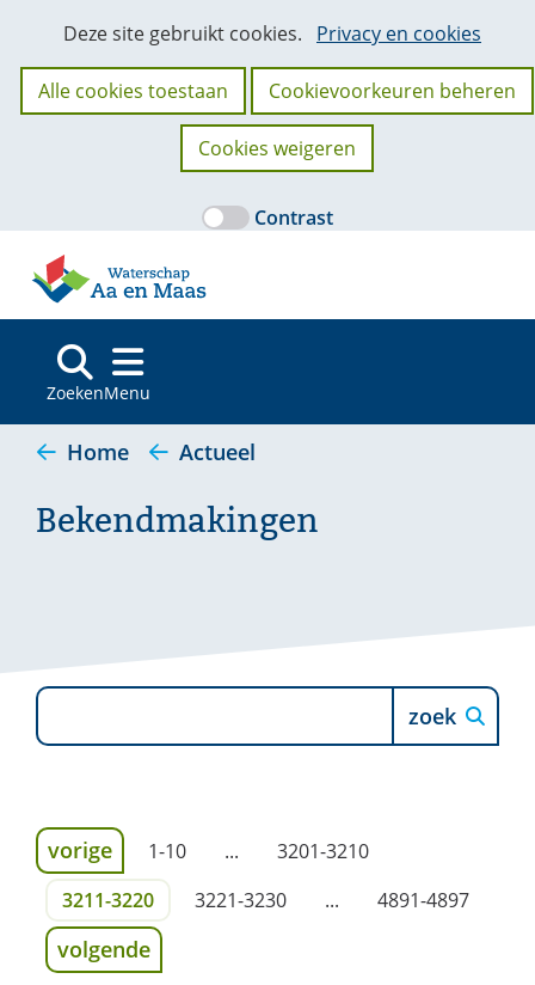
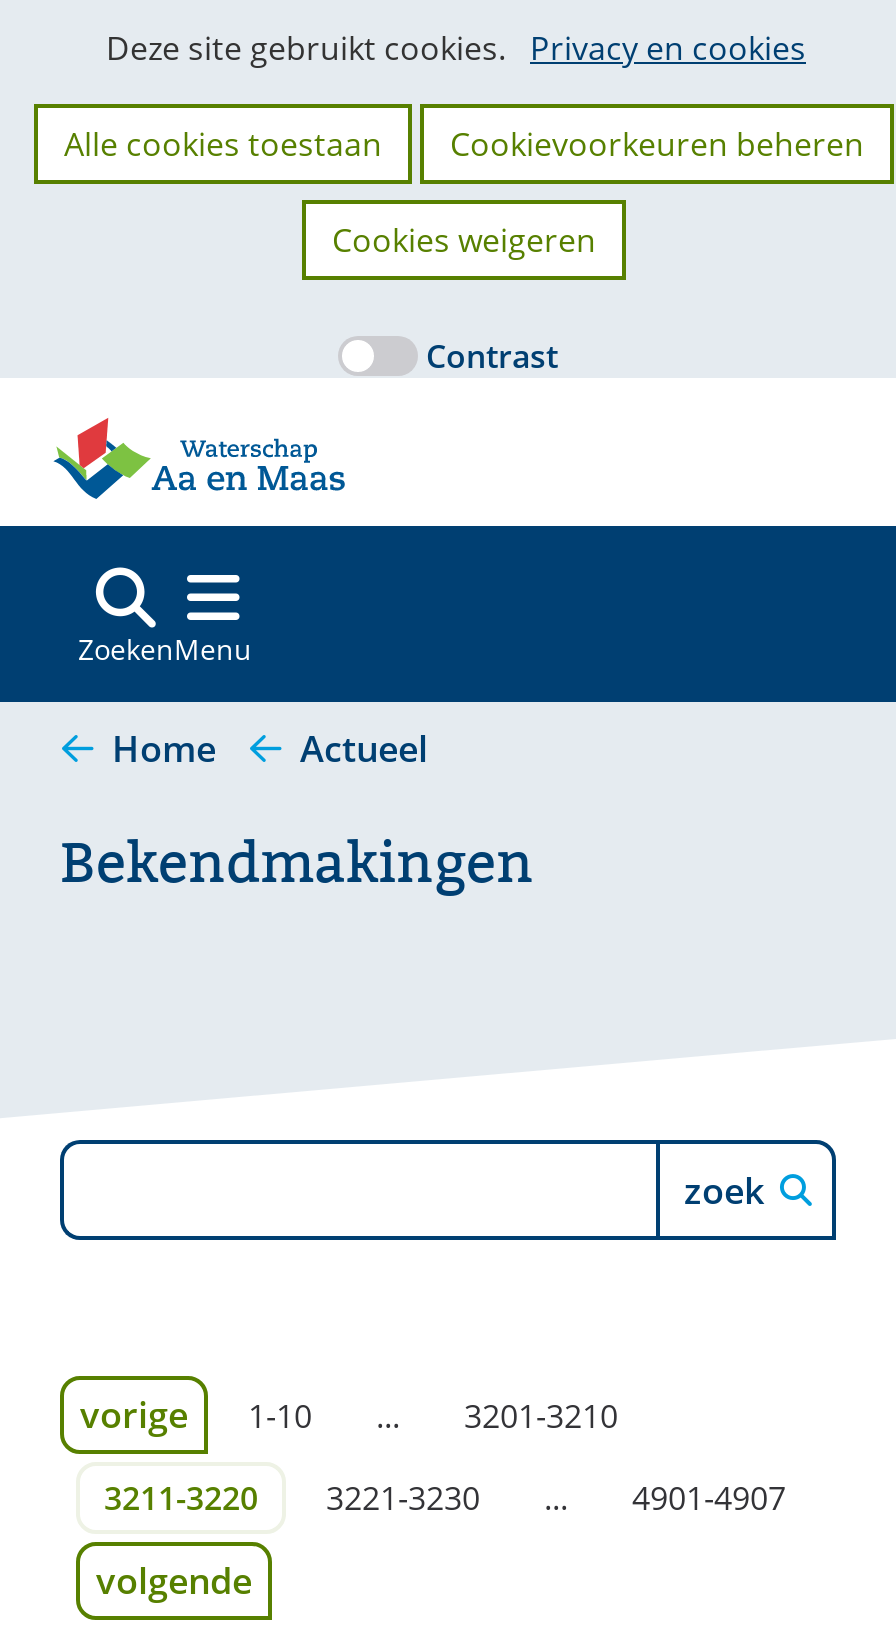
- 4891-4897
+ 4901-4907
